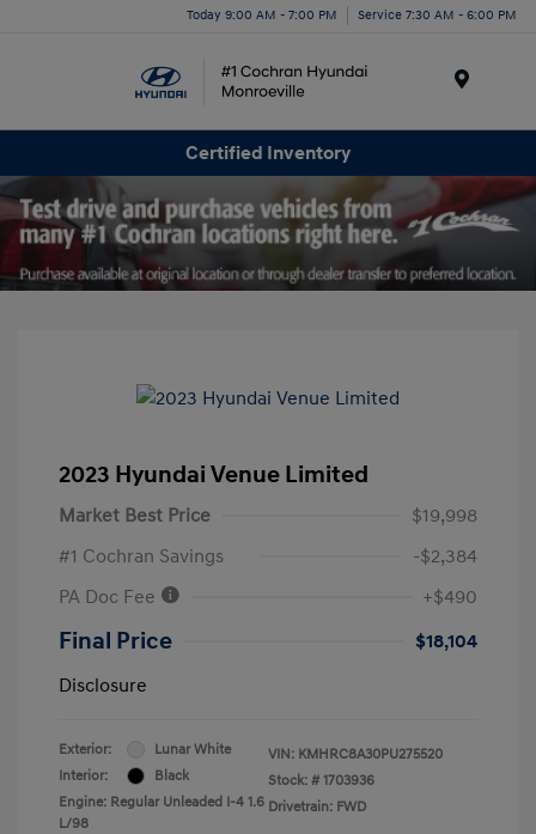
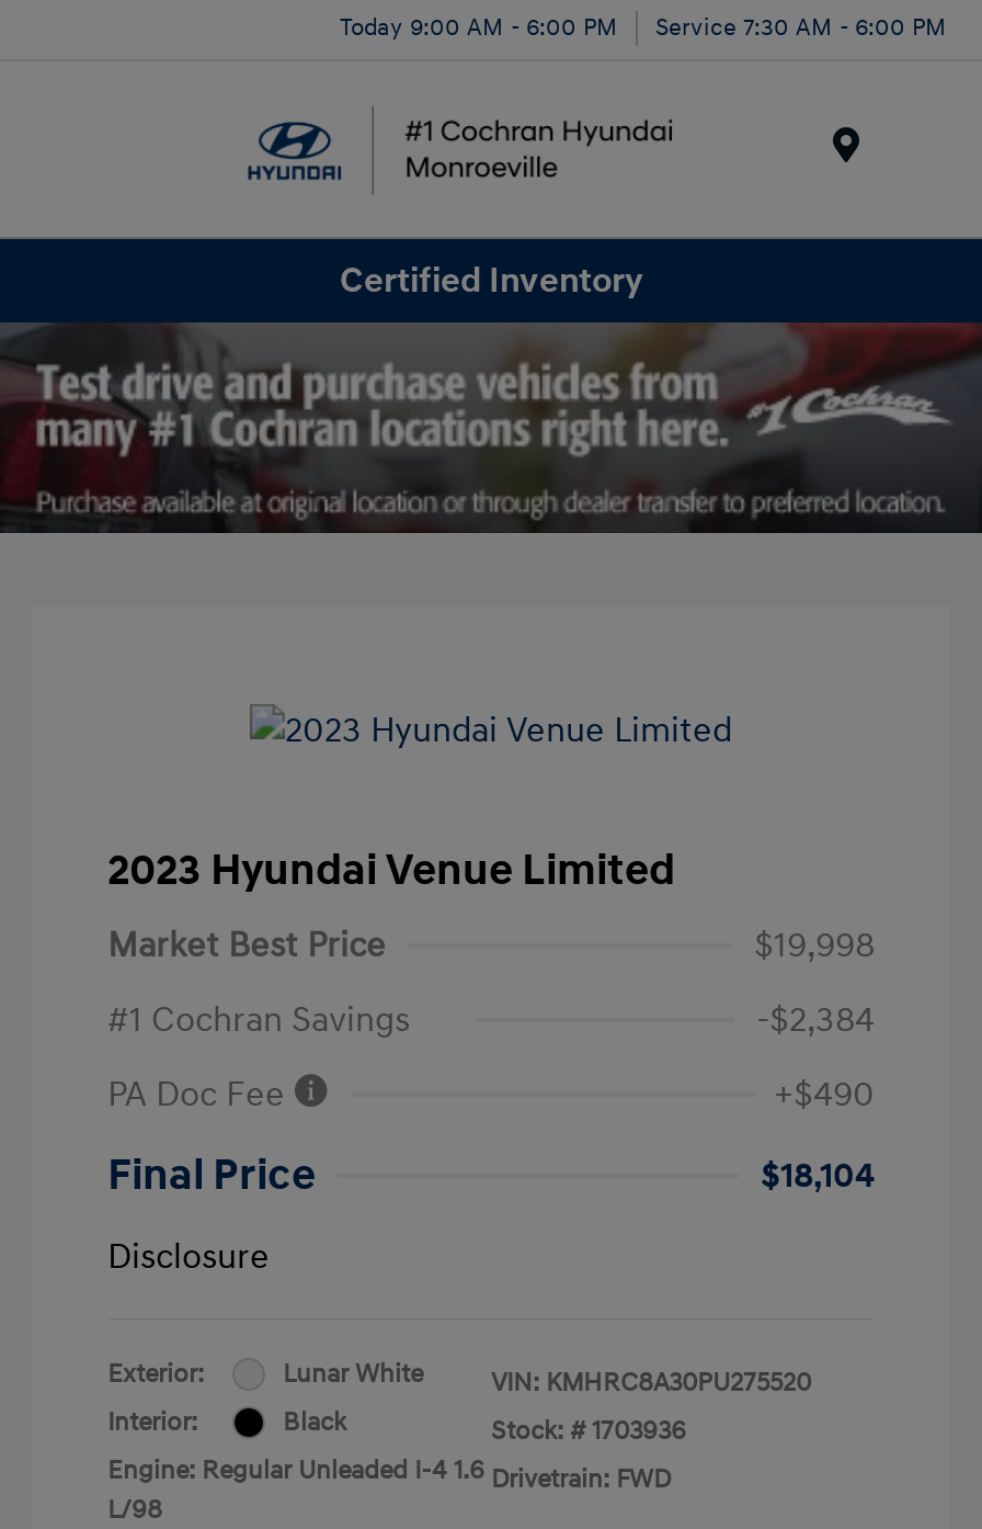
- Today 9:00 AM - 7:00 PM Service 7:30 AM - 6:00 PM
+ Today 9:00 AM - 6:00 PM Service 7:30 AM - 6:00 PM
